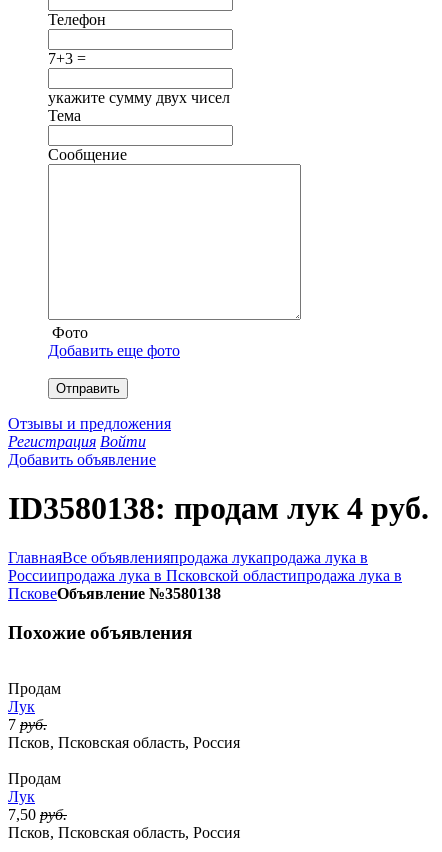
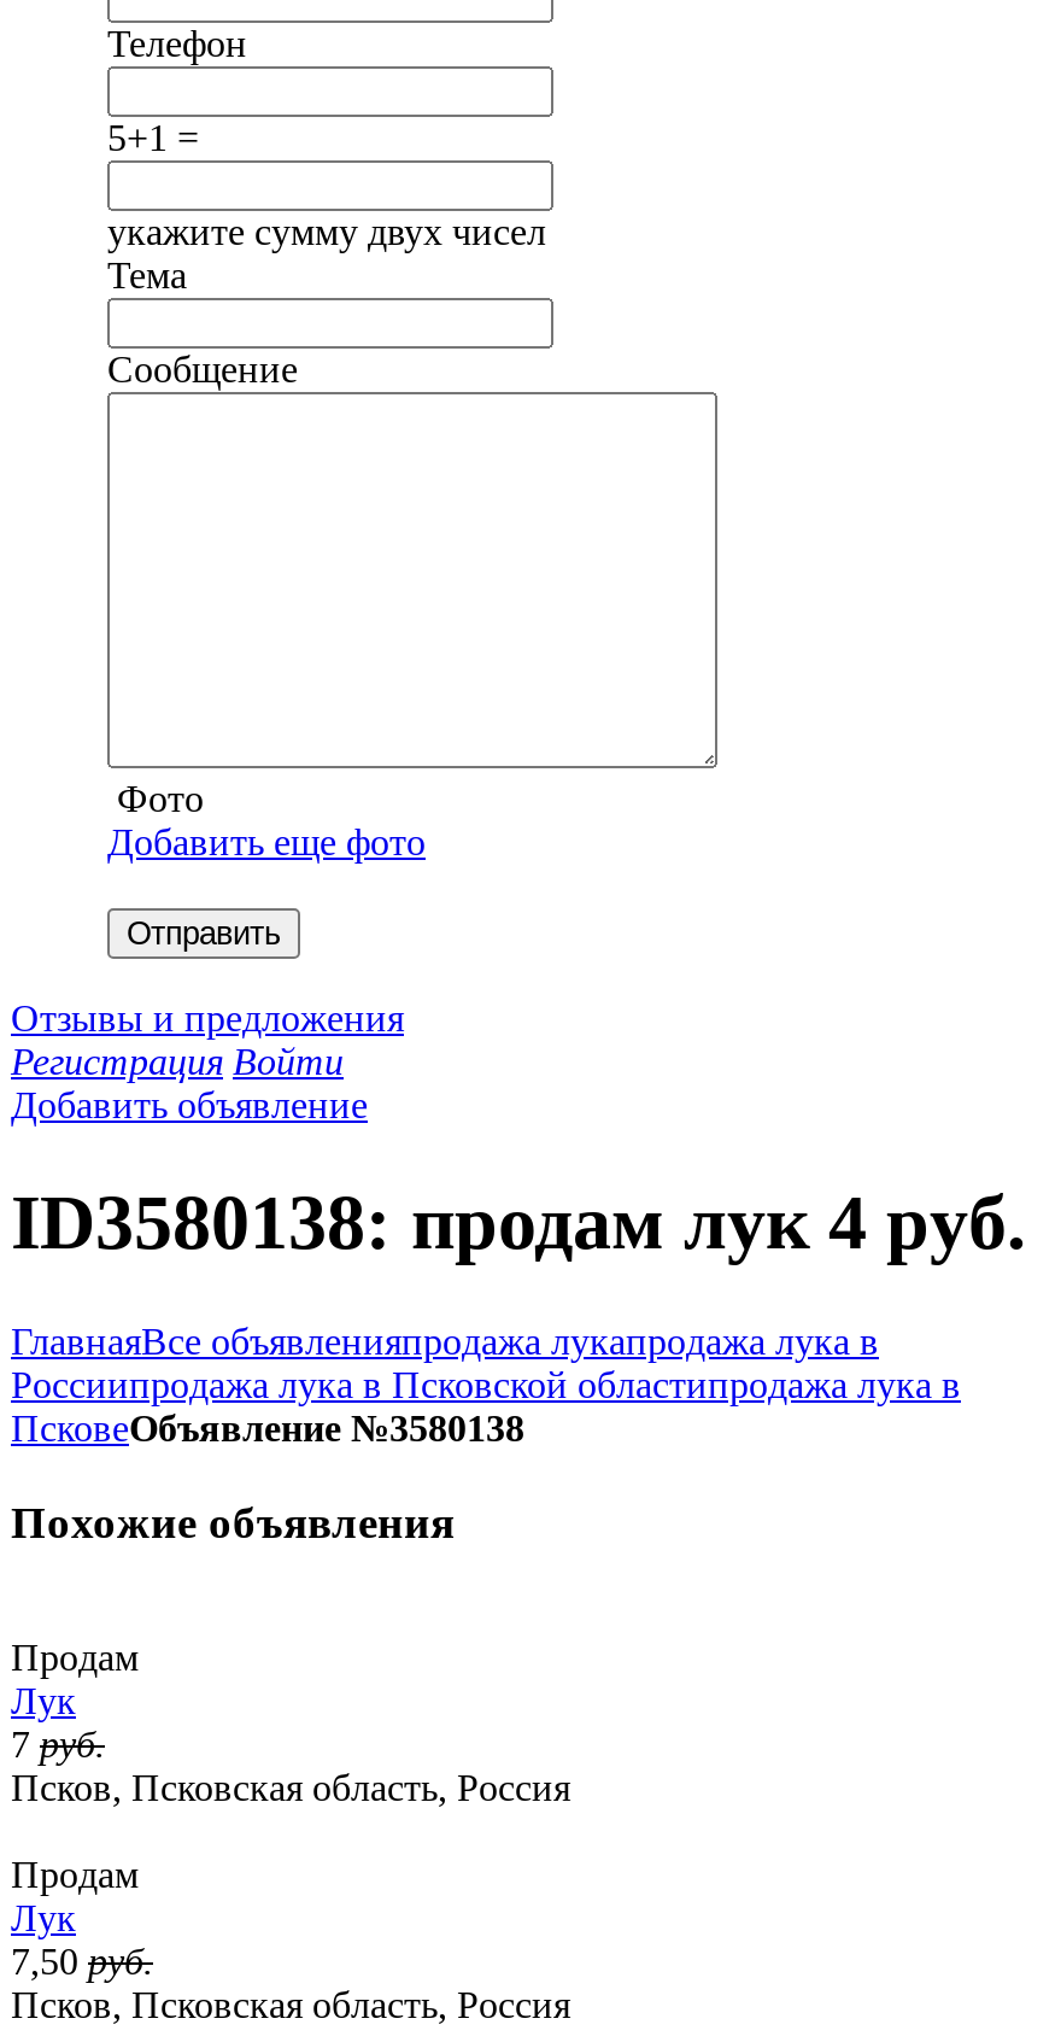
- 7+3 =
+ 5+1 =
